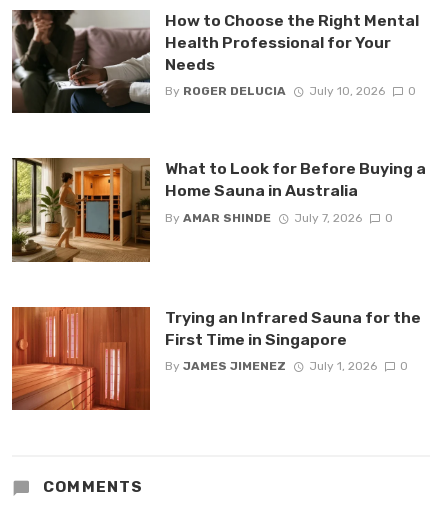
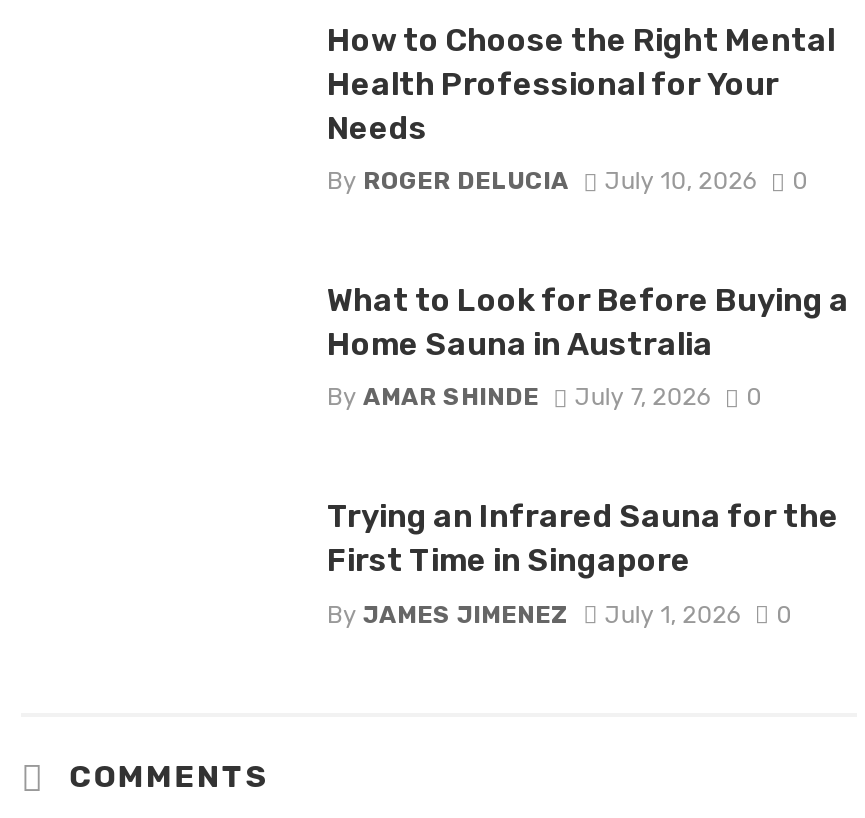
- [image]

- [image]

- [image]
